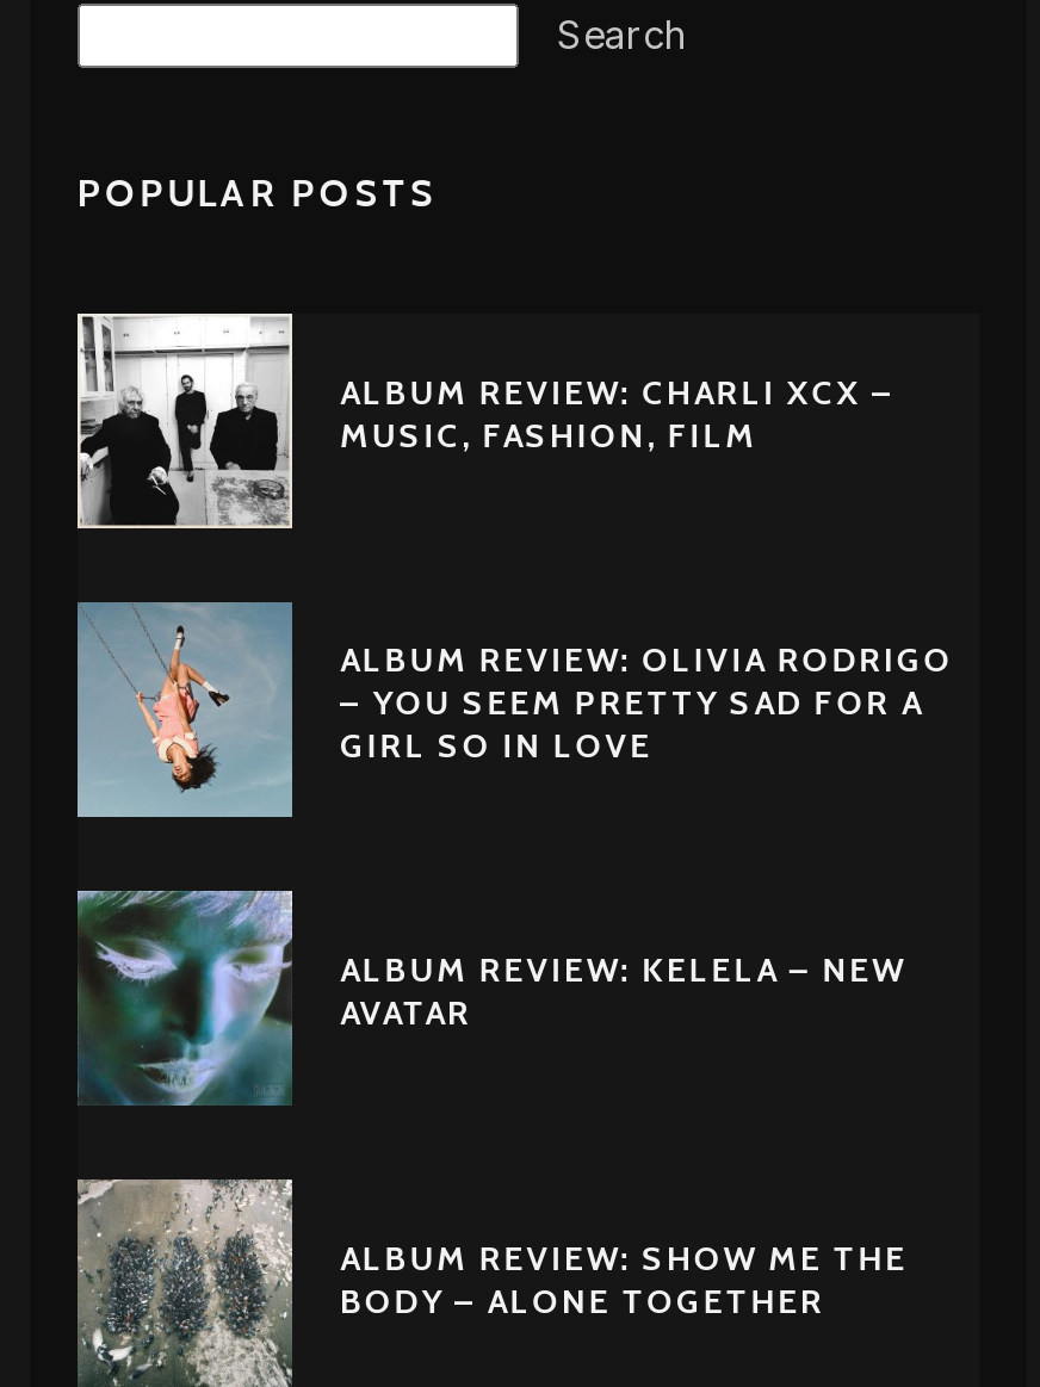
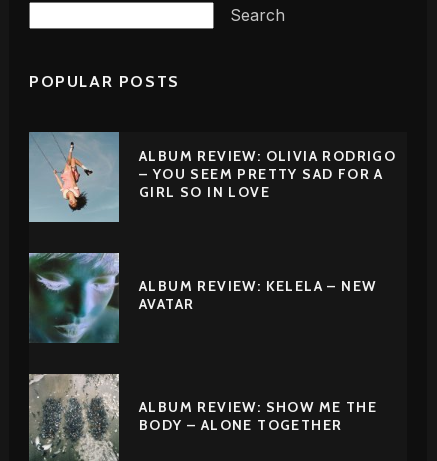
- [image]
- ALBUM REVIEW: CHARLI XCX –
- MUSIC, FASHION, FILM
